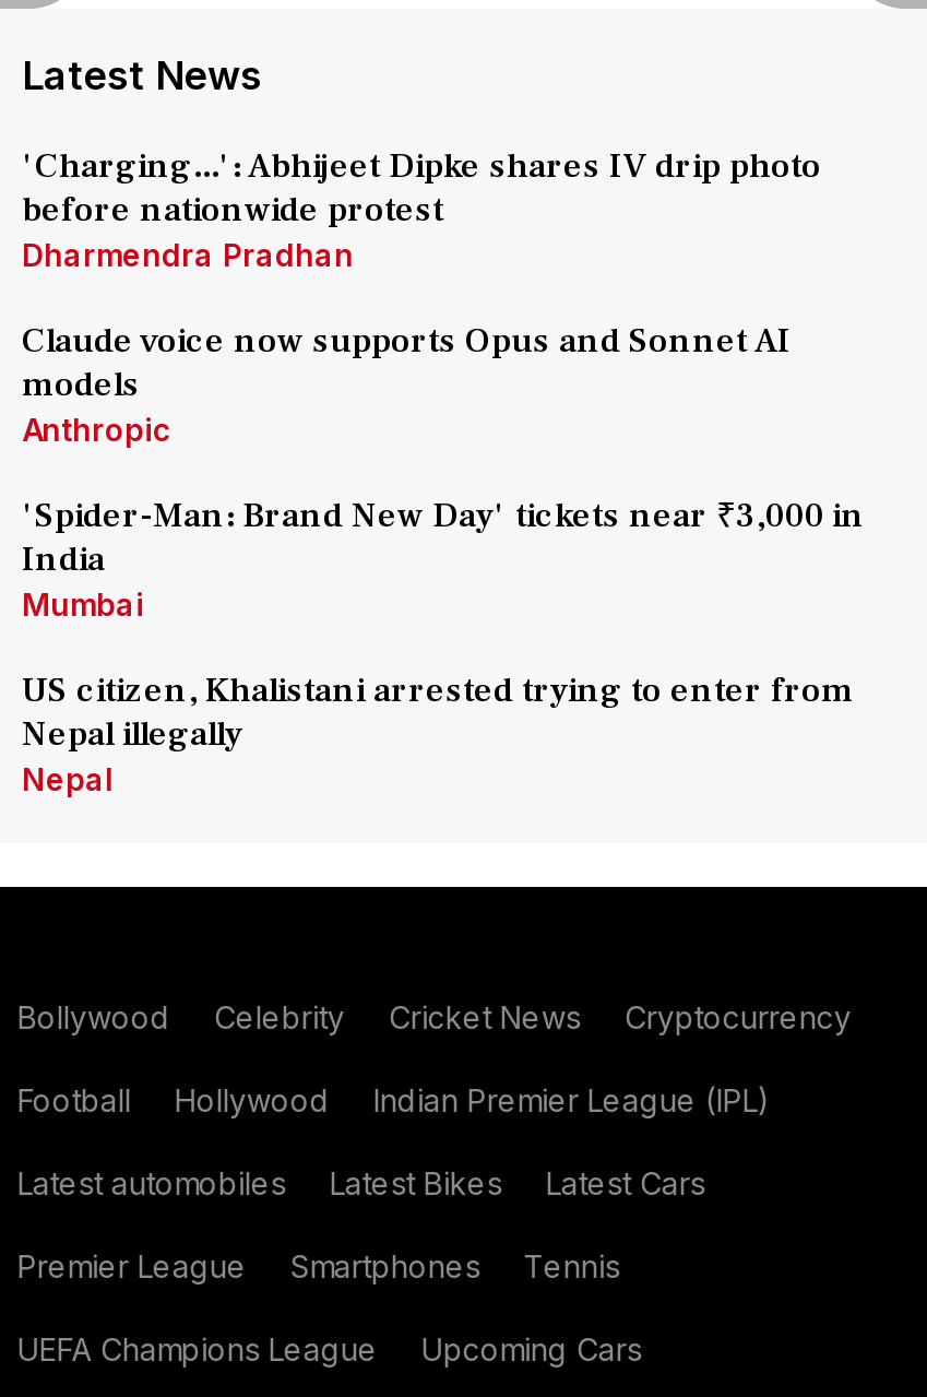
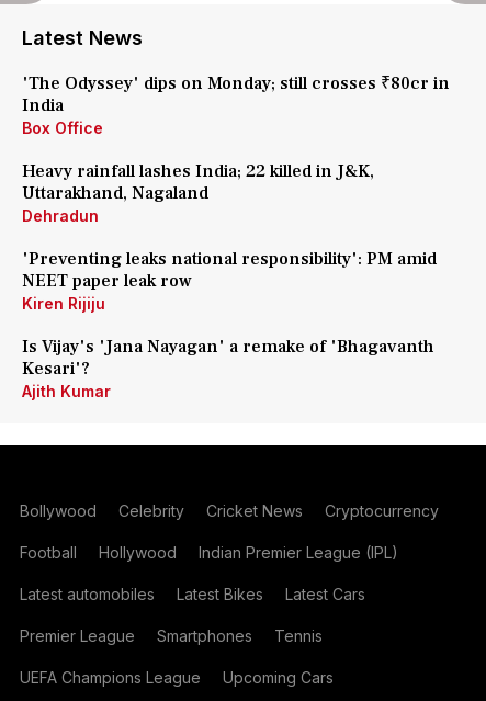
- 'Charging...': Abhijeet Dipke shares IV drip photo
- before nationwide protest
- Dharmendra Pradhan
- Claude voice now supports Opus and Sonnet AI
- models
- Anthropic
- 'Spider-Man: Brand New Day' tickets near ₹3,000 in
+ 'The Odyssey' dips on Monday; still crosses ₹80cr in

moved up: India

- Mumbai
- US citizen, Khalistani arrested trying to enter from
- Nepal illegally
- Nepal
+ Box Office
+ Heavy rainfall lashes India; 22 killed in J&K,
+ Uttarakhand, Nagaland
+ Dehradun
+ 'Preventing leaks national responsibility': PM amid
+ NEET paper leak row
+ Kiren Rijiju
+ Is Vijay's 'Jana Nayagan' a remake of 'Bhagavanth
+ Kesari'?
+ Ajith Kumar
